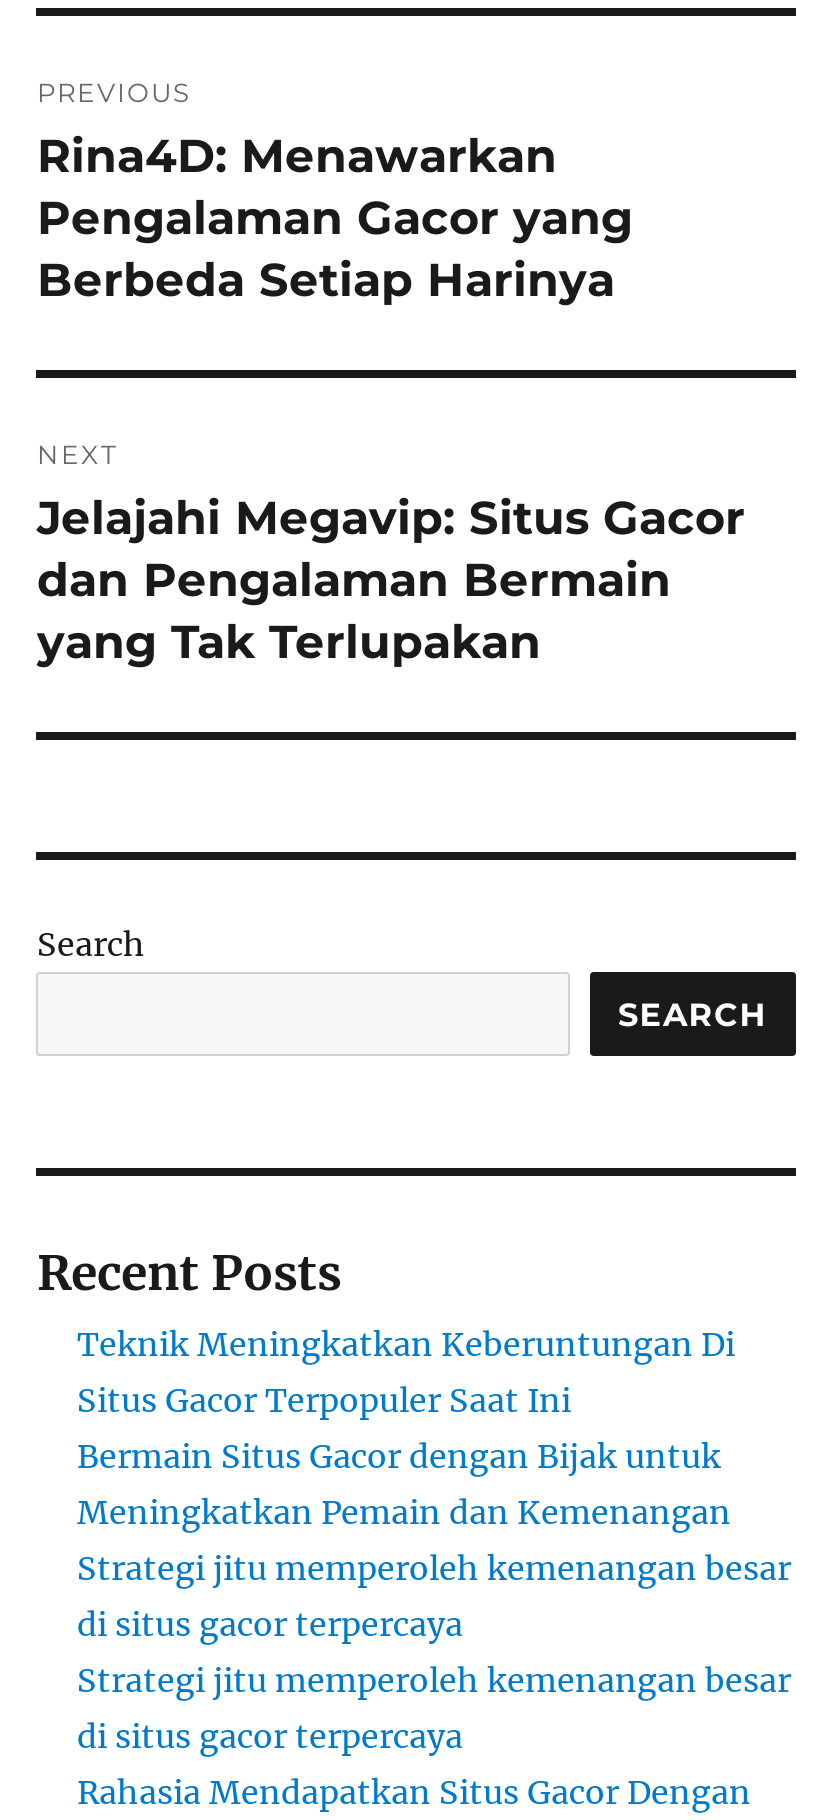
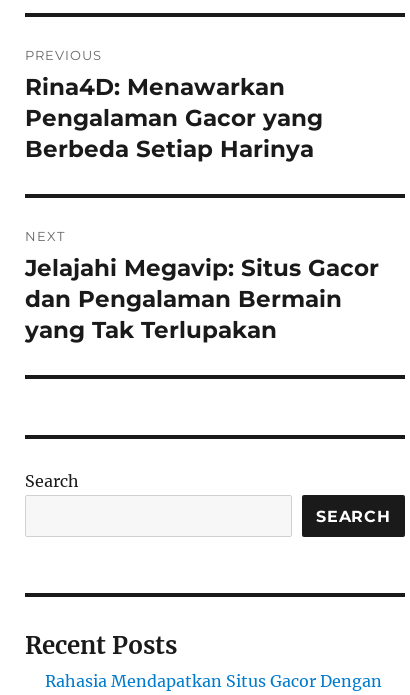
- Teknik Meningkatkan Keberuntungan Di
- Situs Gacor Terpopuler Saat Ini
- Bermain Situs Gacor dengan Bijak untuk
- Meningkatkan Pemain dan Kemenangan
- Strategi jitu memperoleh kemenangan besar
- di situs gacor terpercaya
- Strategi jitu memperoleh kemenangan besar
- di situs gacor terpercaya
